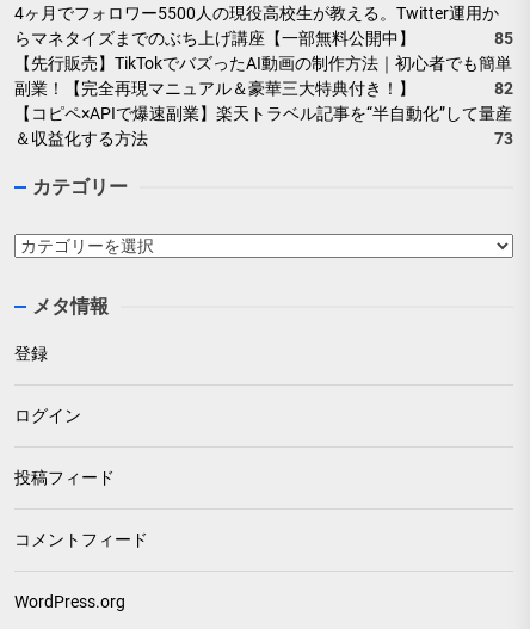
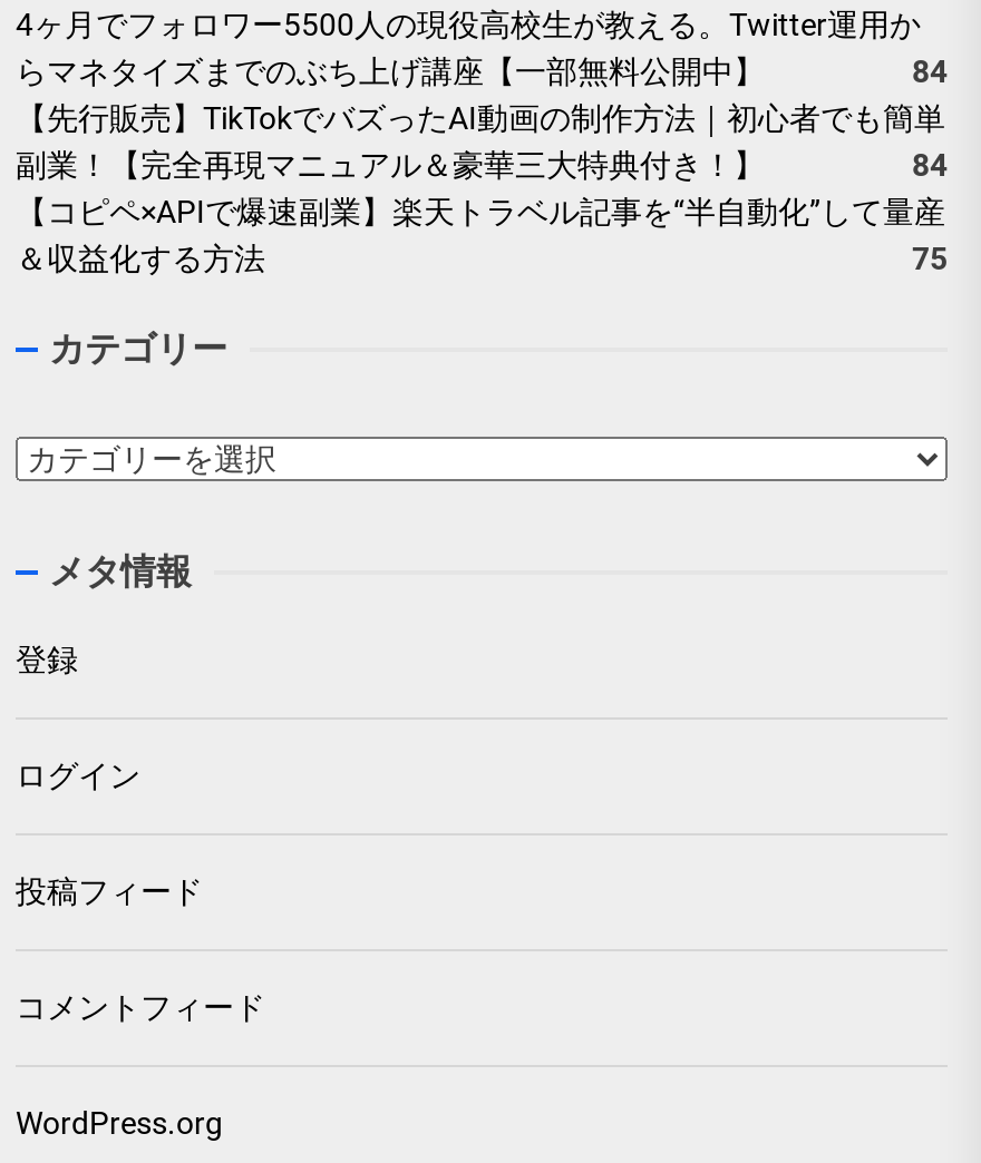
- 85
+ 84

- 82
+ 84

- 73
+ 75
